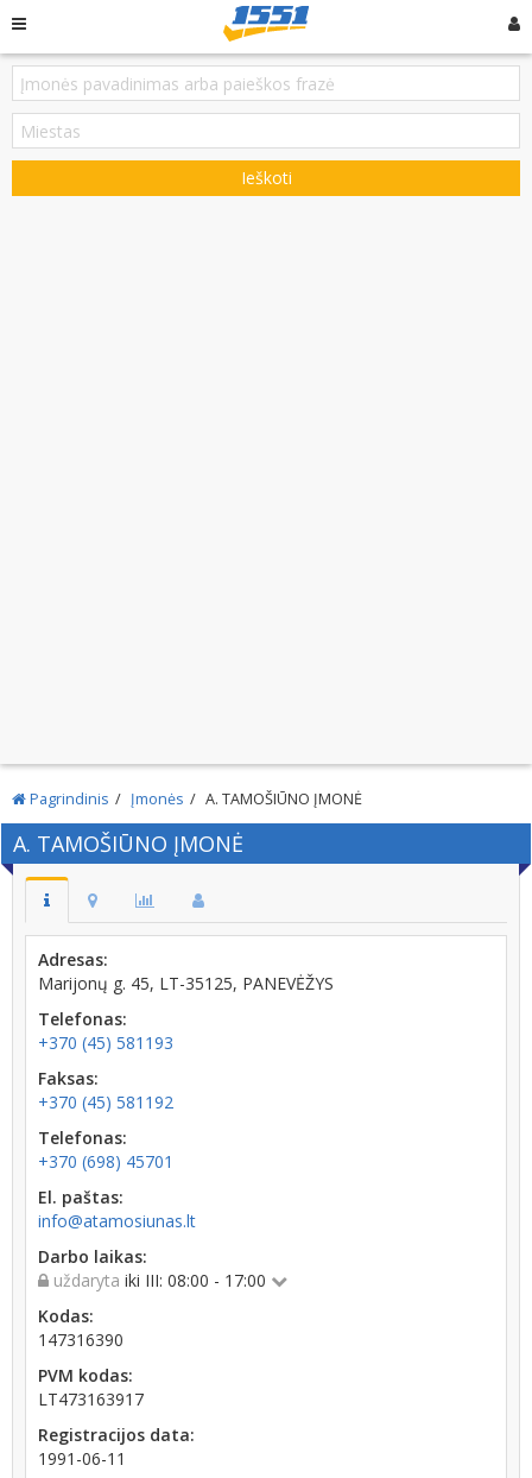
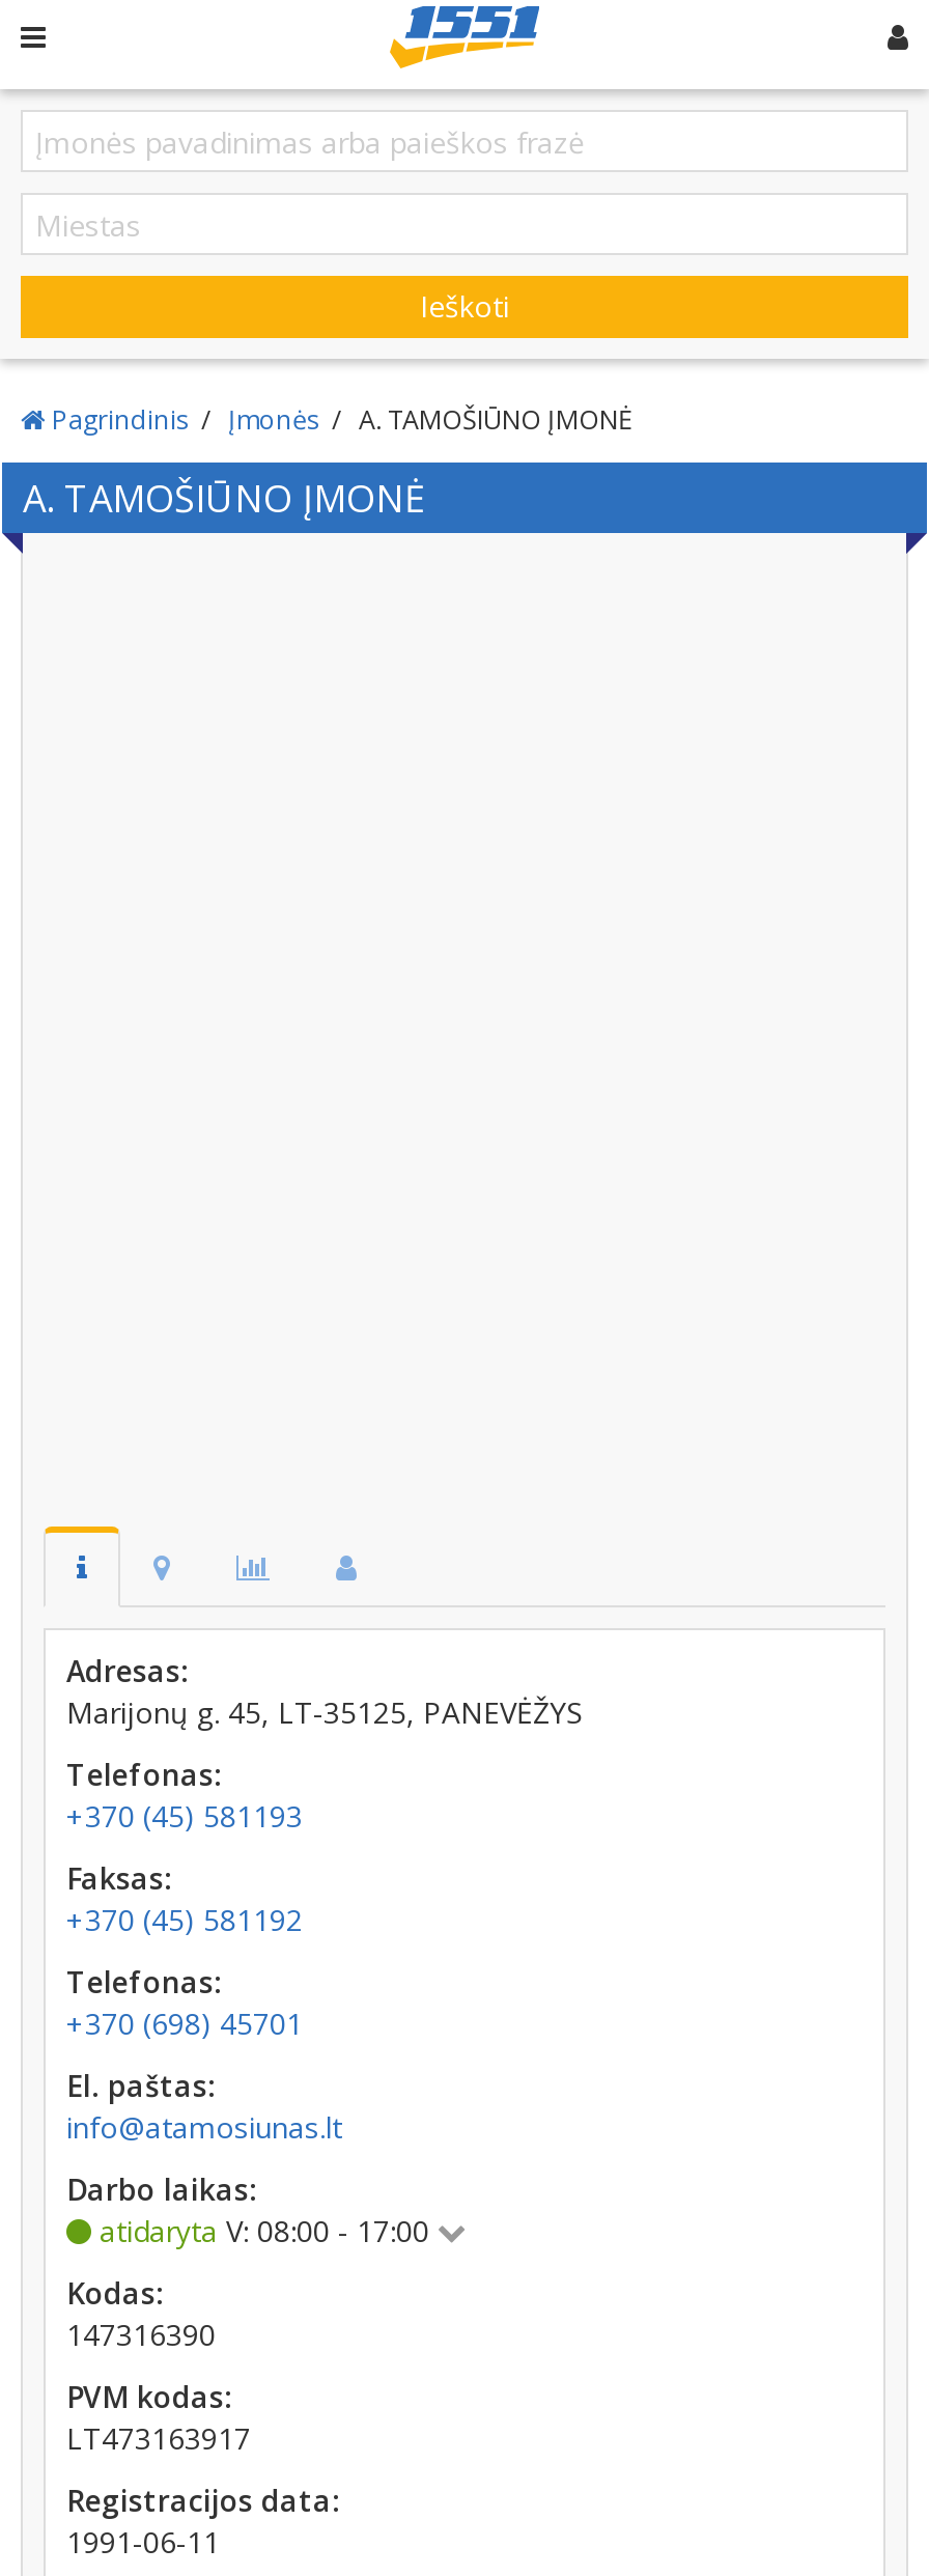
moved up: Pagrindinis | Įmonės | A. TAMOŠIŪNO ĮMONĖ | A. TAMOŠIŪNO ĮMONĖ

- uždaryta iki III: 08:00 - 17:00
+ atidaryta V: 08:00 - 17:00
